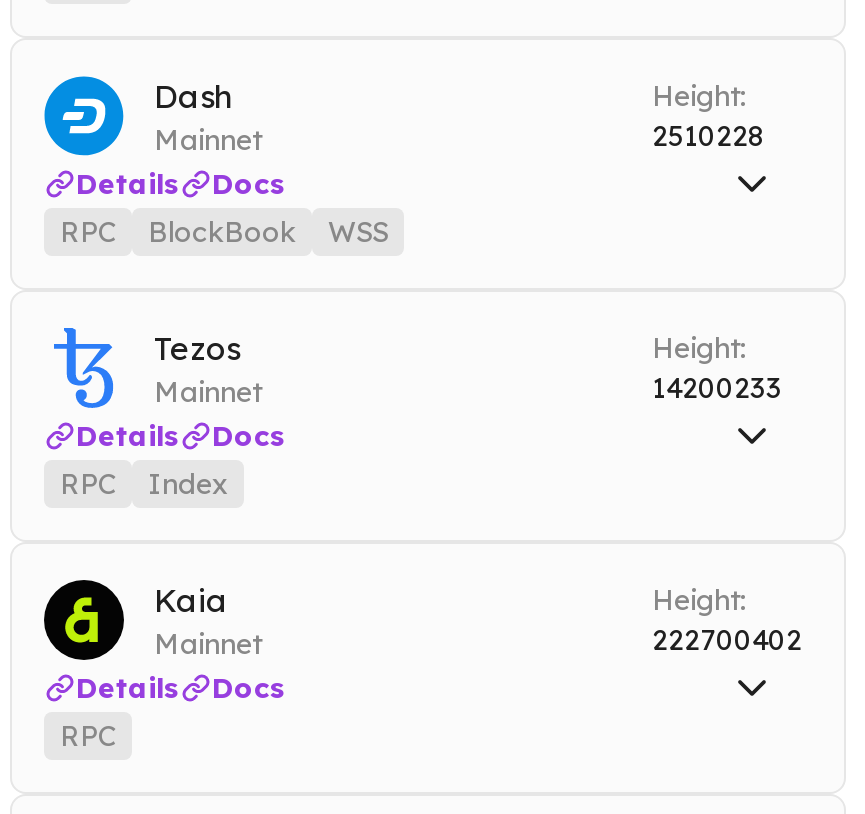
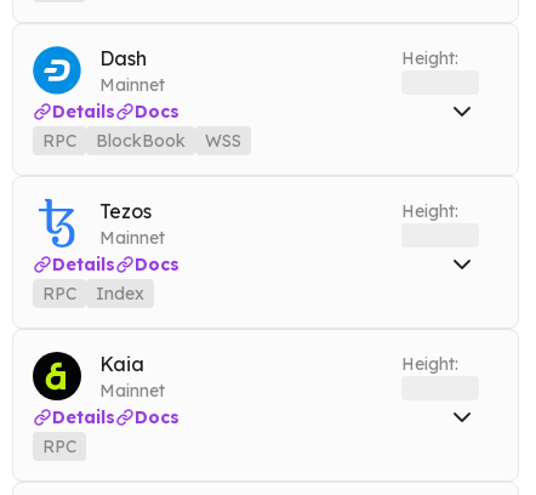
- 2510228

- 14200233

- 222700402
